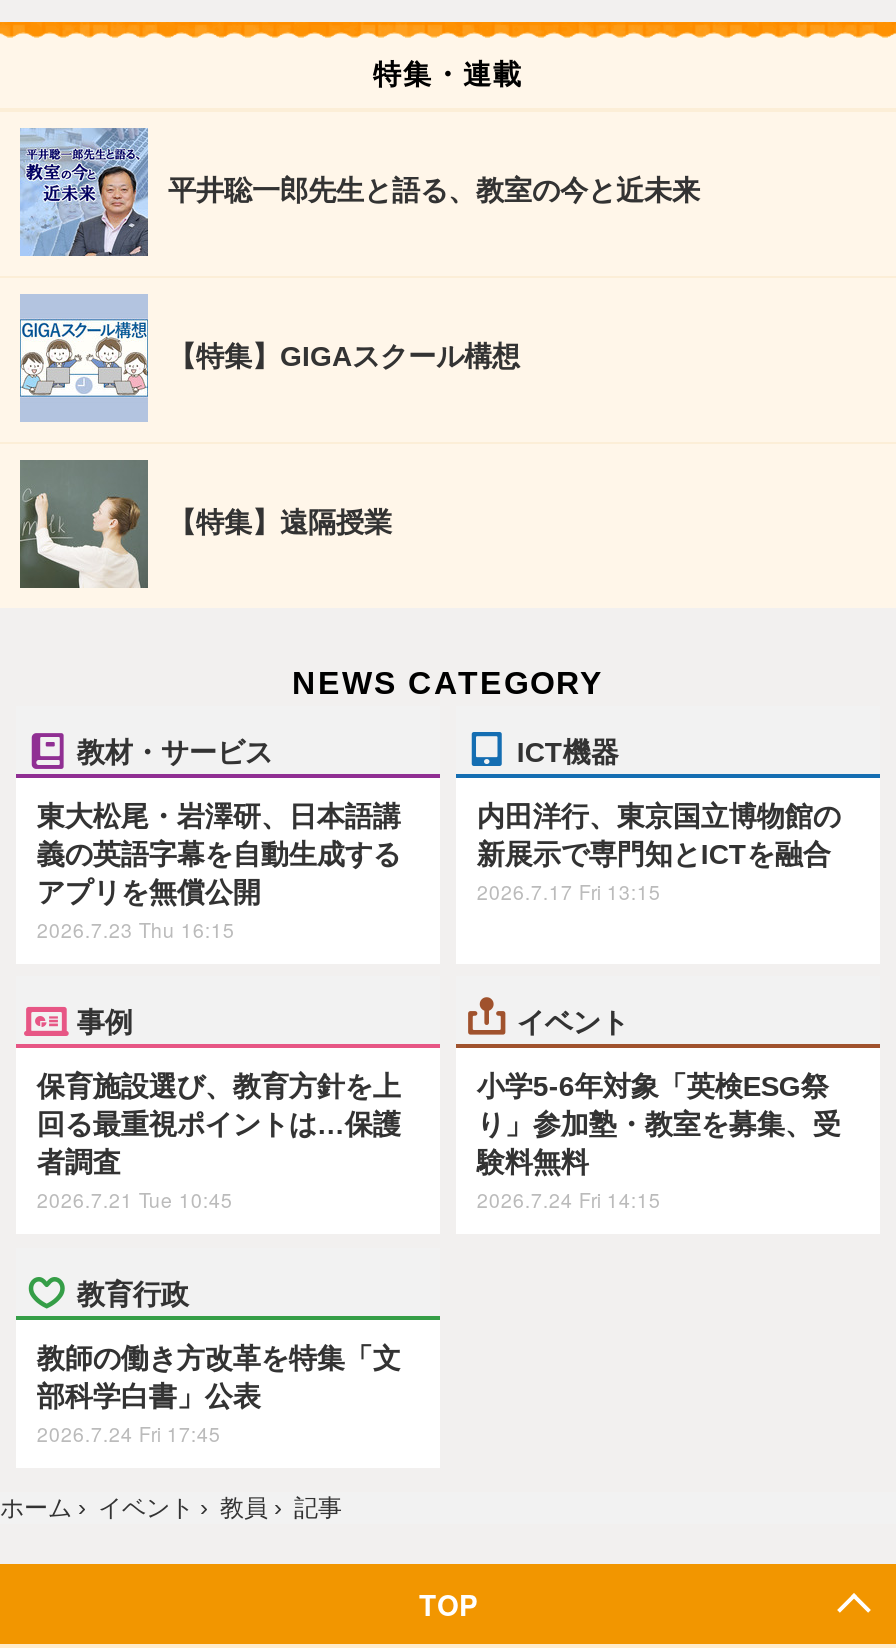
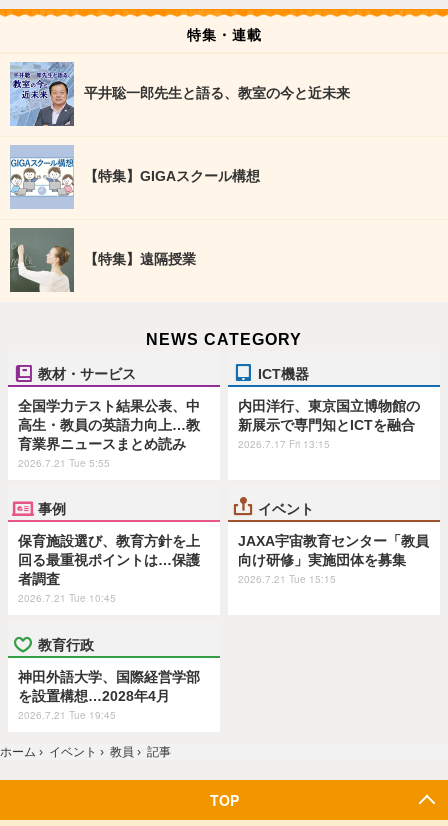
- 東大松尾・岩澤研、日本語講
- 義の英語字幕を自動生成する
- アプリを無償公開
- 2026.7.23 Thu 16:15
+ 全国学力テスト結果公表、中
+ 高生・教員の英語力向上…教
+ 育業界ニュースまとめ読み
+ 2026.7.21 Tue 5:55

- 小学5-6年対象「英検ESG祭
- り」参加塾・教室を募集、受
- 験料無料
- 2026.7.24 Fri 14:15
+ JAXA宇宙教育センター「教員
+ 向け研修」実施団体を募集
+ 2026.7.21 Tue 15:15

- 教師の働き方改革を特集「文
- 部科学白書」公表
- 2026.7.24 Fri 17:45
+ 神田外語大学、国際経営学部
+ を設置構想…2028年4月
+ 2026.7.21 Tue 19:45
